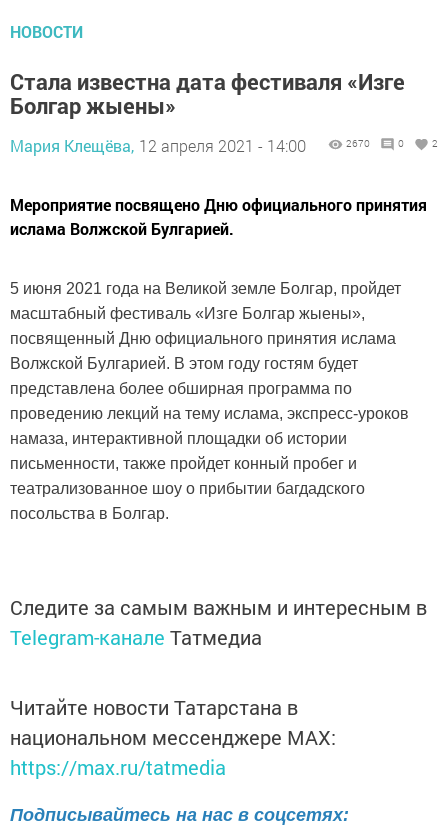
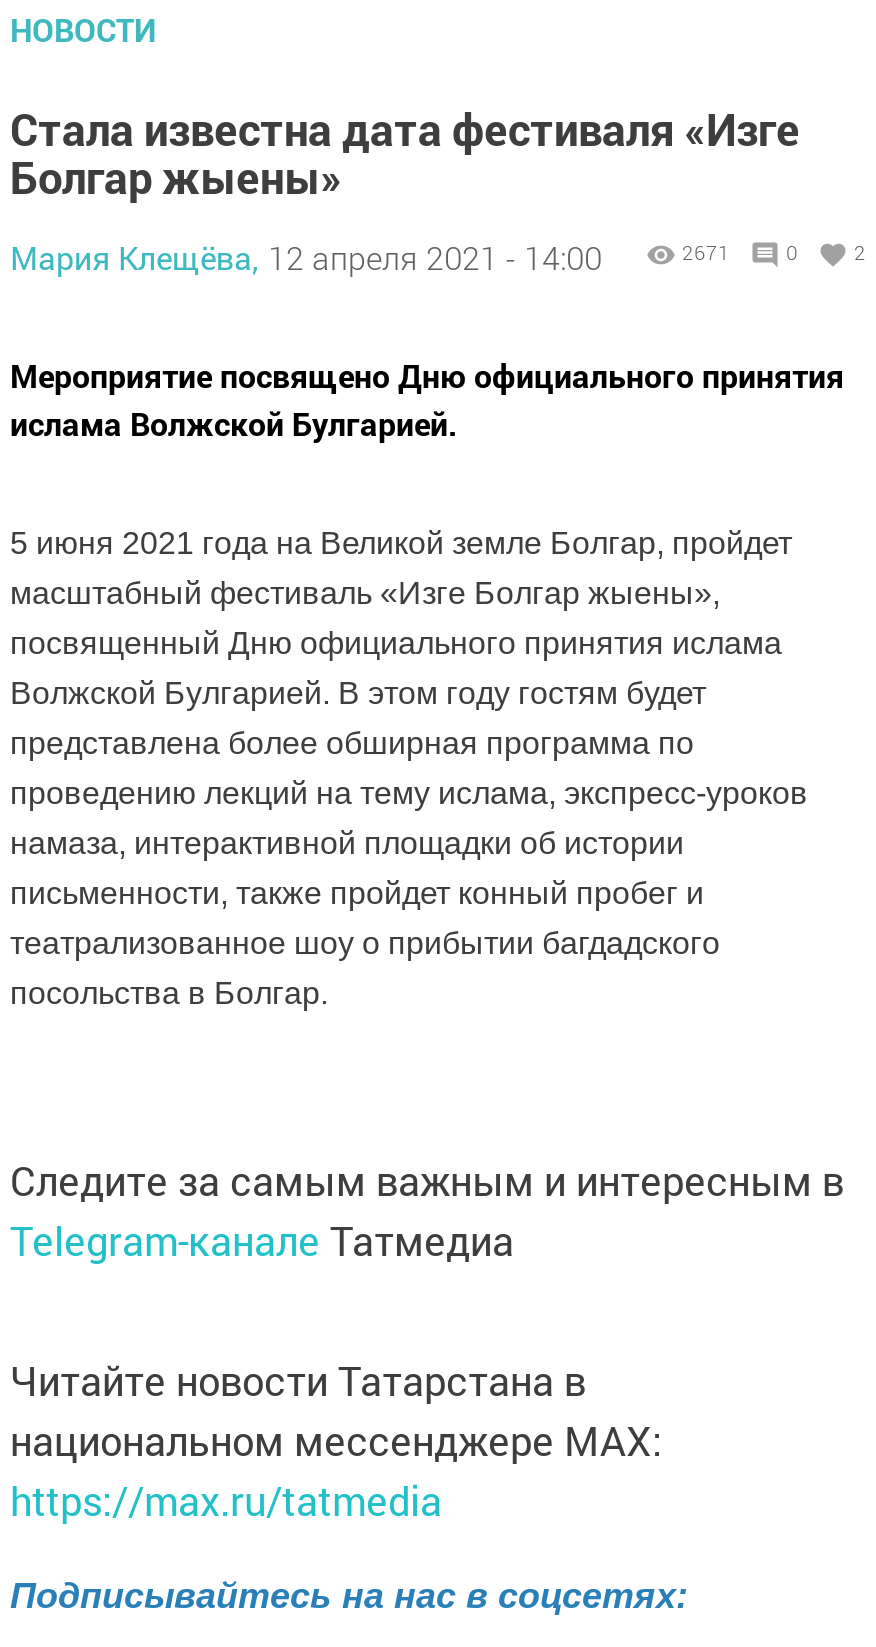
- 2670
+ 2671
